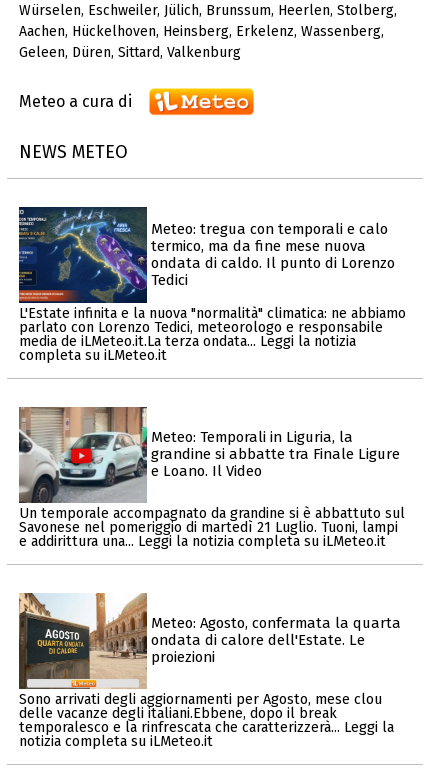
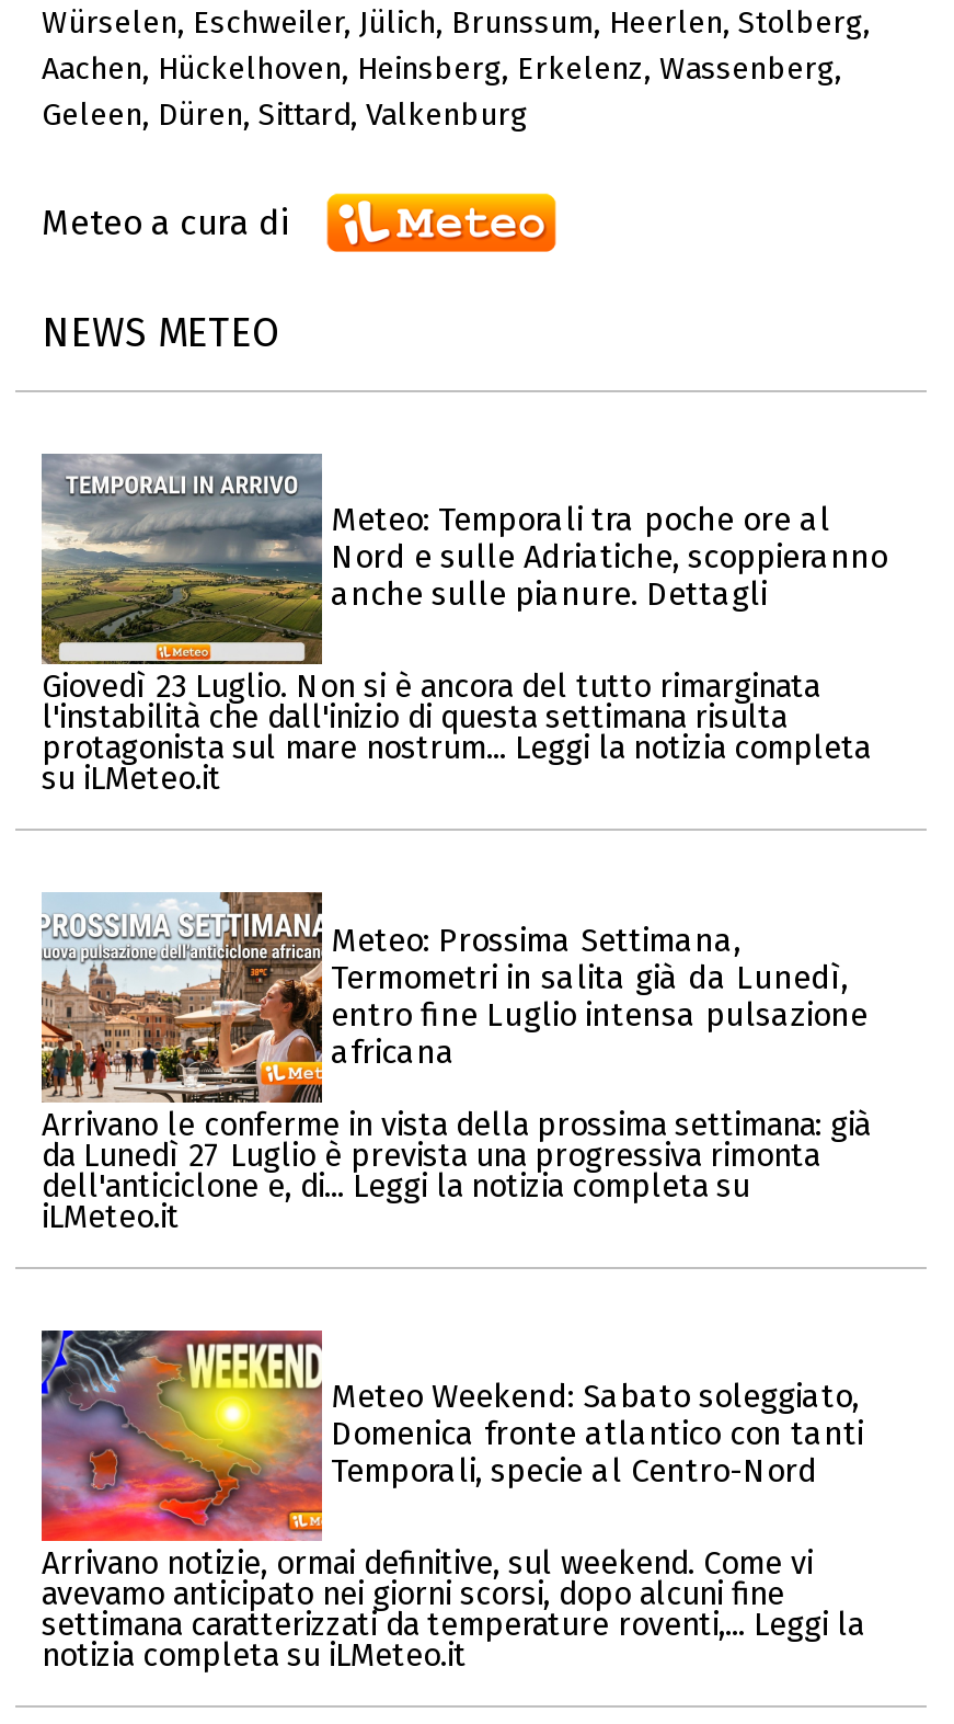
- [image]
- Meteo: tregua con temporali e calo
- termico, ma da fine mese nuova
- ondata di caldo. Il punto di Lorenzo
- Tedici
+ [image]
+ Meteo: Temporali tra poche ore al
+ Nord e sulle Adriatiche, scoppieranno
+ anche sulle pianure. Dettagli

- L'Estate infinita e la nuova "normalità" climatica: ne abbiamo
- parlato con Lorenzo Tedici, meteorologo e responsabile
- media de iLMeteo.it.La terza ondata... Leggi la notizia
- completa su iLMeteo.it
+ Giovedì 23 Luglio. Non si è ancora del tutto rimarginata
+ l'instabilità che dall'inizio di questa settimana risulta
+ protagonista sul mare nostrum... Leggi la notizia completa
+ su iLMeteo.it

- [image]
- Meteo: Temporali in Liguria, la
- grandine si abbatte tra Finale Ligure
- e Loano. Il Video
+ [image]
+ Meteo: Prossima Settimana,
+ Termometri in salita già da Lunedì,
+ entro fine Luglio intensa pulsazione
+ africana

- Un temporale accompagnato da grandine si è abbattuto sul
- Savonese nel pomeriggio di martedì 21 Luglio. Tuoni, lampi
- e addirittura una... Leggi la notizia completa su iLMeteo.it
+ Arrivano le conferme in vista della prossima settimana: già
+ da Lunedì 27 Luglio è prevista una progressiva rimonta
+ dell'anticiclone e, di... Leggi la notizia completa su
+ iLMeteo.it

- [image]
- Meteo: Agosto, confermata la quarta
- ondata di calore dell'Estate. Le
- proiezioni
+ [image]
+ Meteo Weekend: Sabato soleggiato,
+ Domenica fronte atlantico con tanti
+ Temporali, specie al Centro-Nord

- Sono arrivati degli aggiornamenti per Agosto, mese clou
- delle vacanze degli italiani.Ebbene, dopo il break
- temporalesco e la rinfrescata che caratterizzerà... Leggi la
+ Arrivano notizie, ormai definitive, sul weekend. Come vi
+ avevamo anticipato nei giorni scorsi, dopo alcuni fine
+ settimana caratterizzati da temperature roventi,... Leggi la
